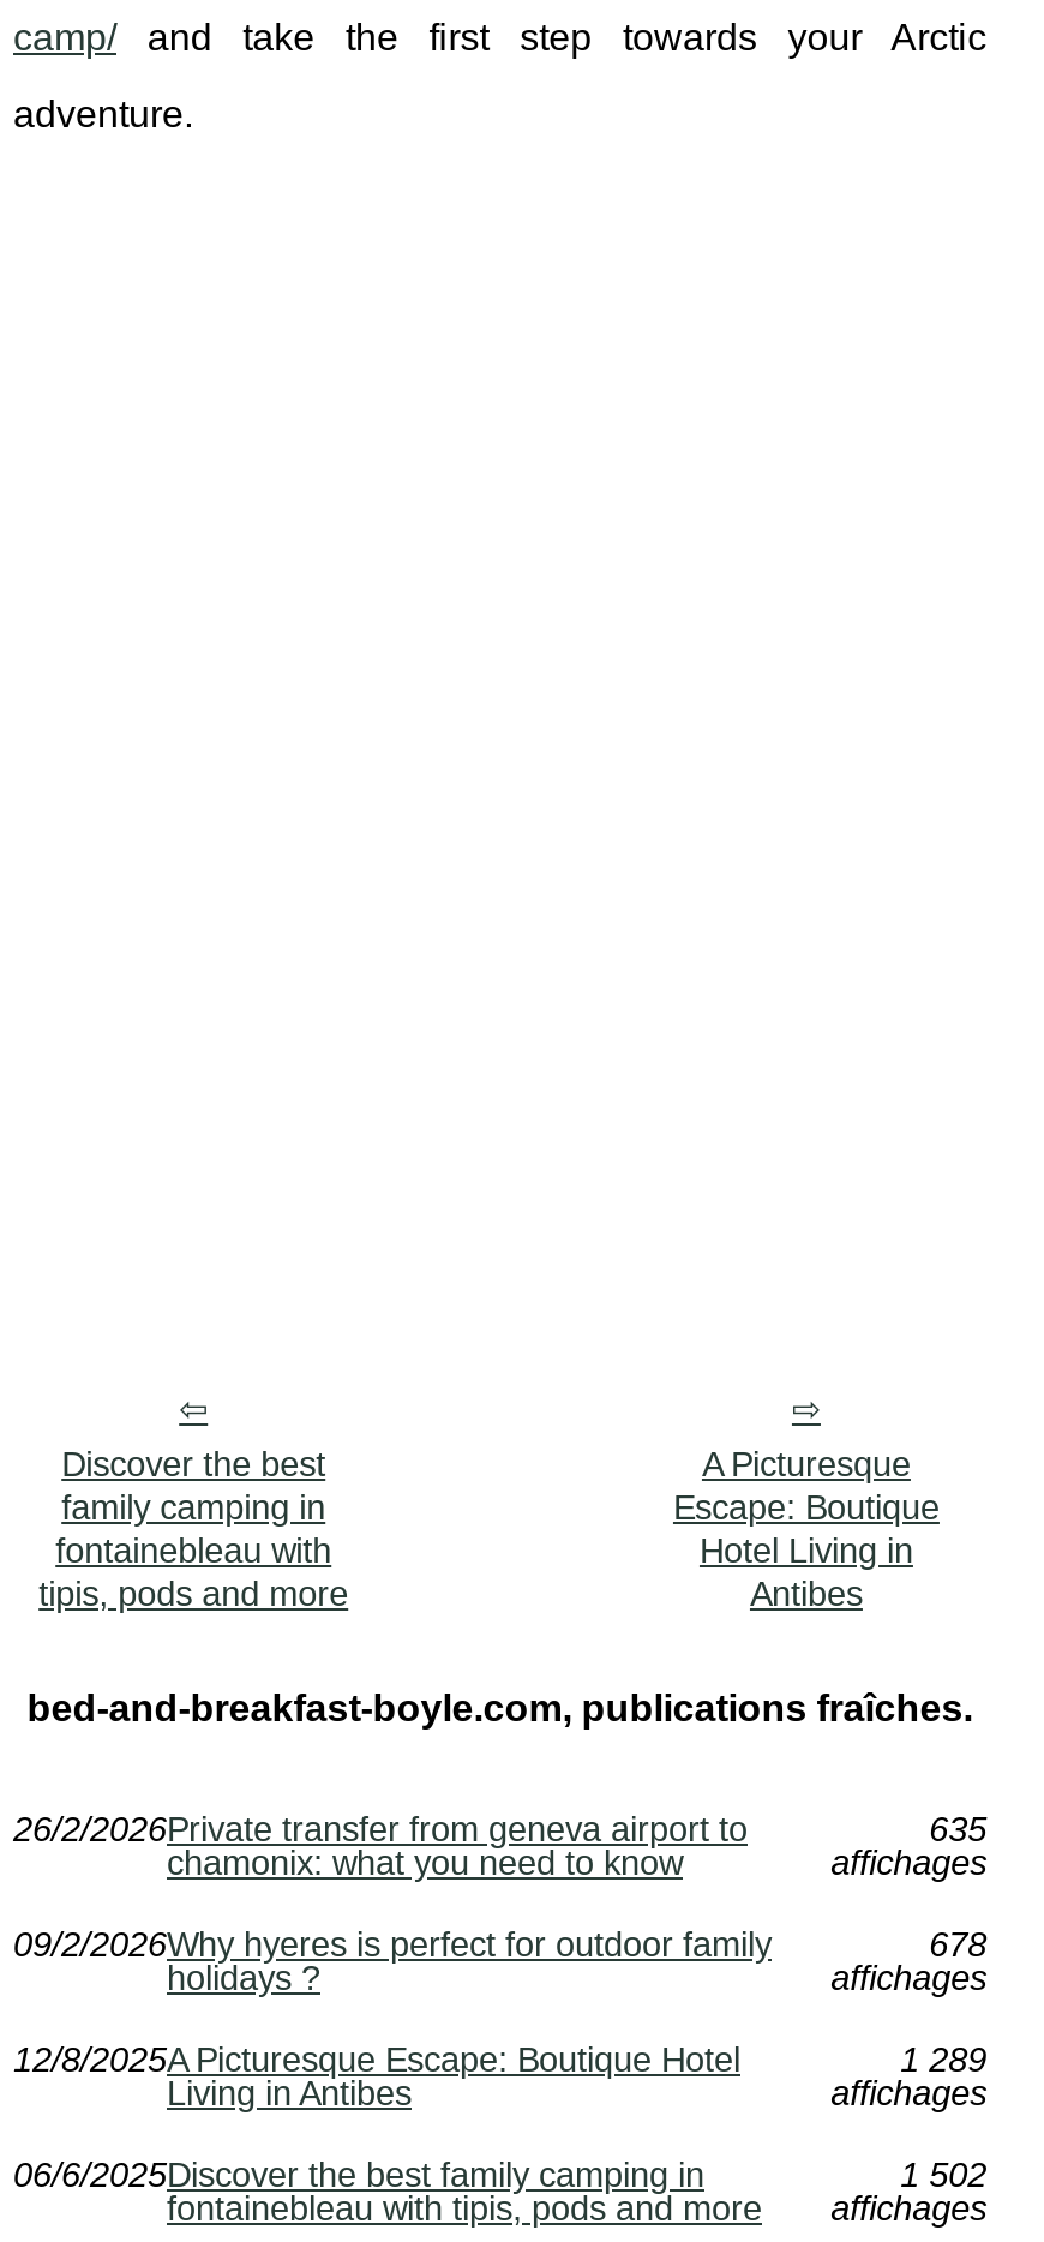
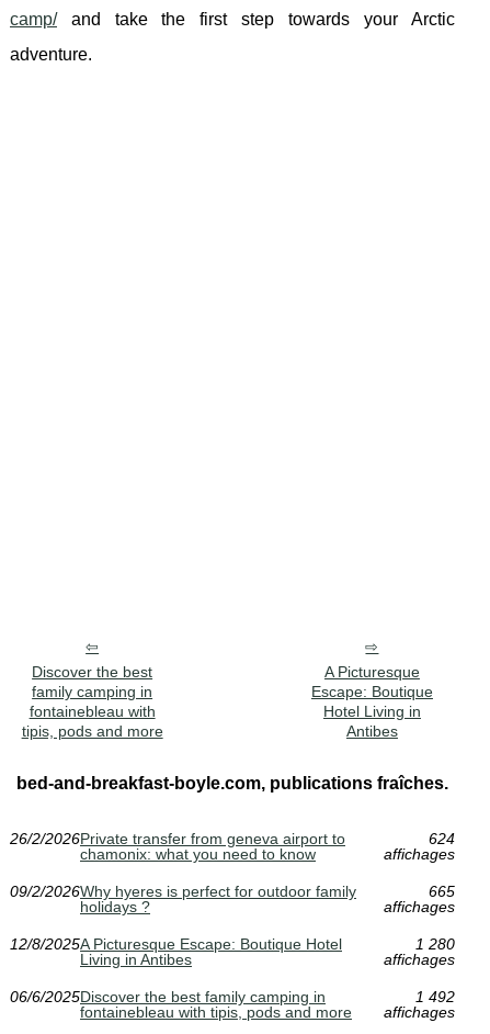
- 635
+ 624

- 678
+ 665

- 1 289
+ 1 280

- 1 502
+ 1 492
